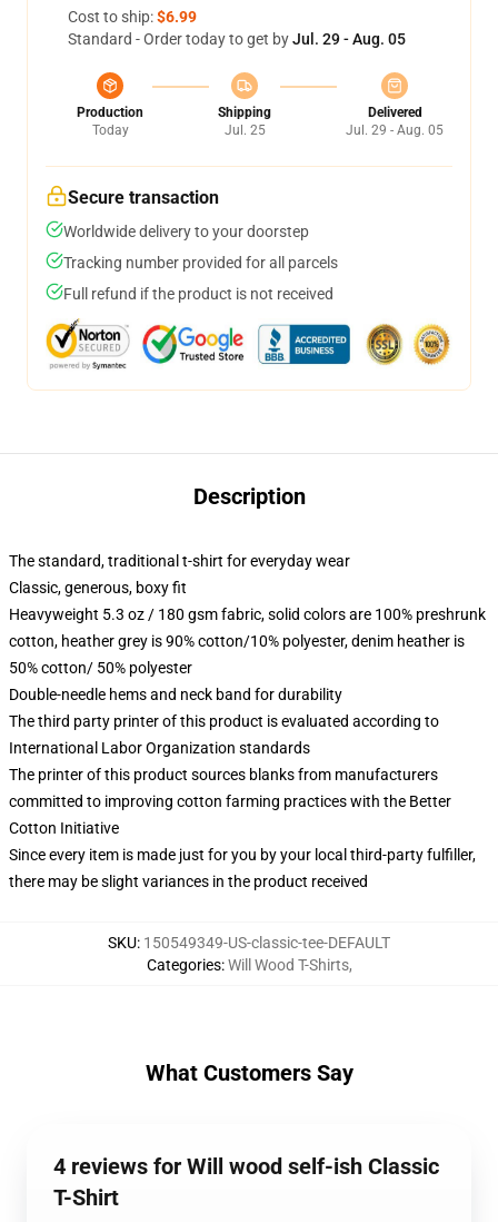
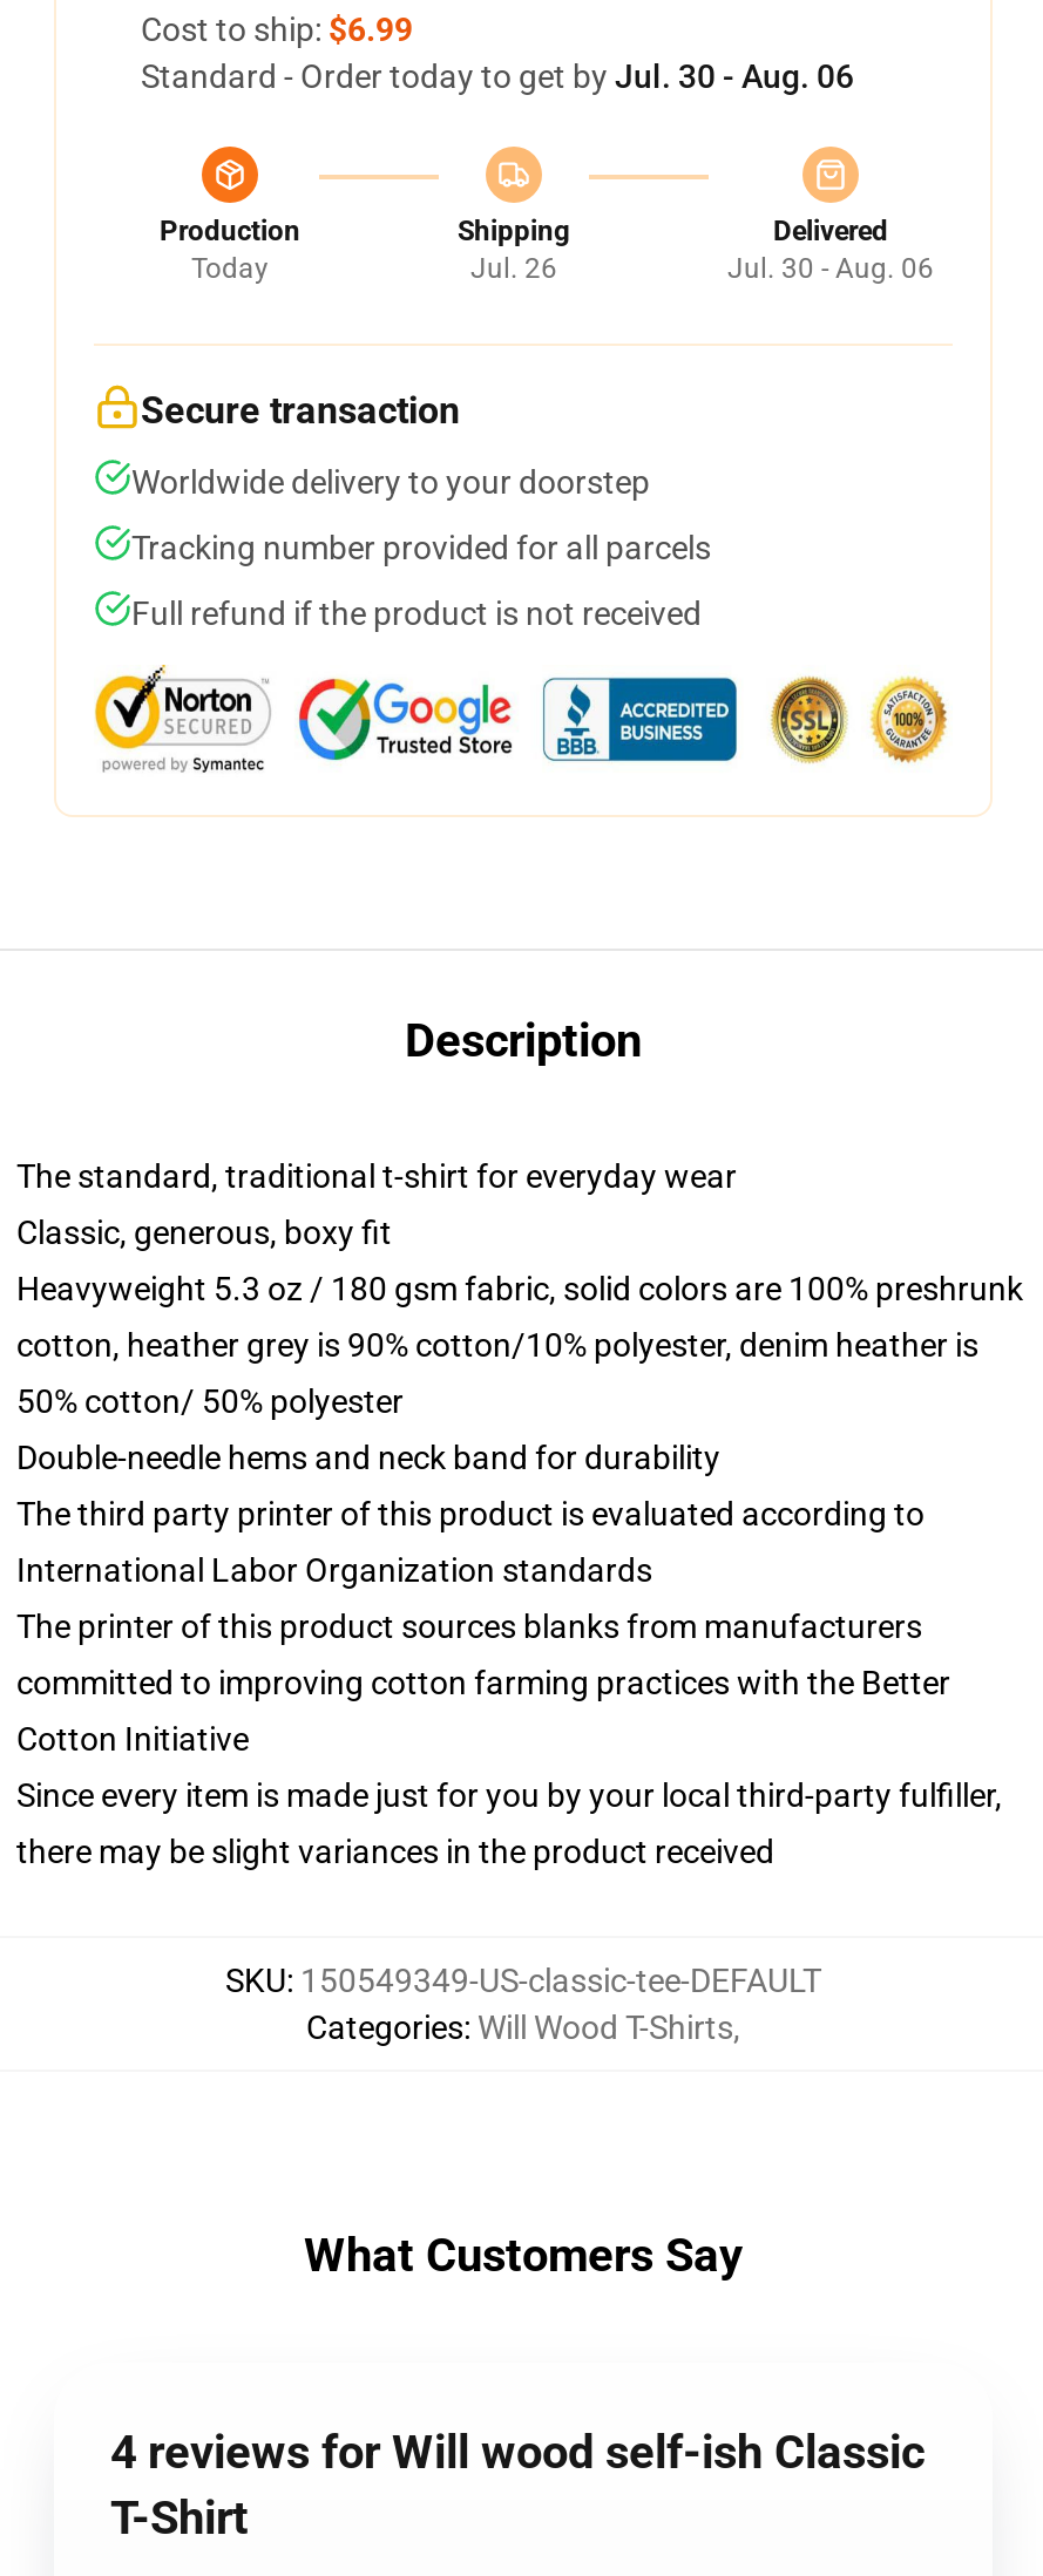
- Standard - Order today to get by Jul. 29 - Aug. 05
+ Standard - Order today to get by Jul. 30 - Aug. 06

- Jul. 25
+ Jul. 26

- Jul. 29 - Aug. 05
+ Jul. 30 - Aug. 06
